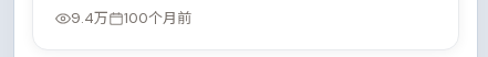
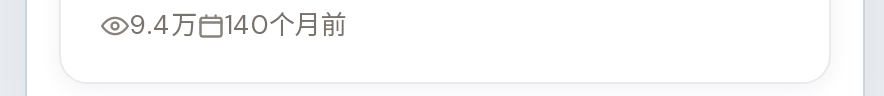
- 9.4万 100个月前
+ 9.4万 140个月前
